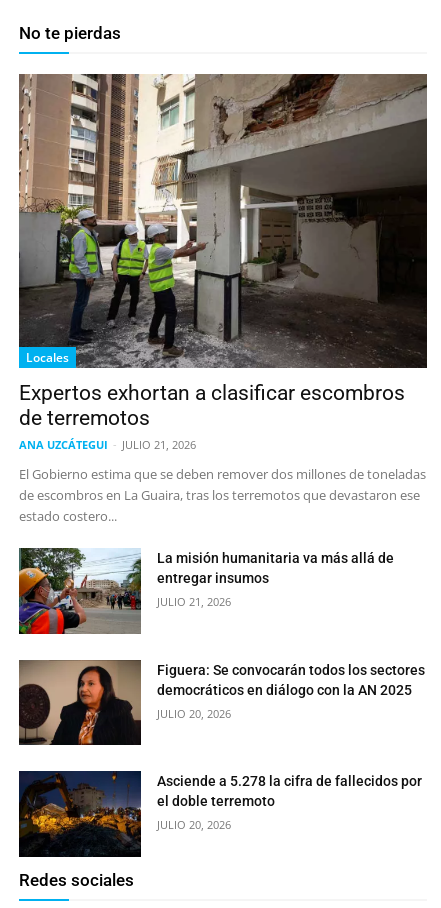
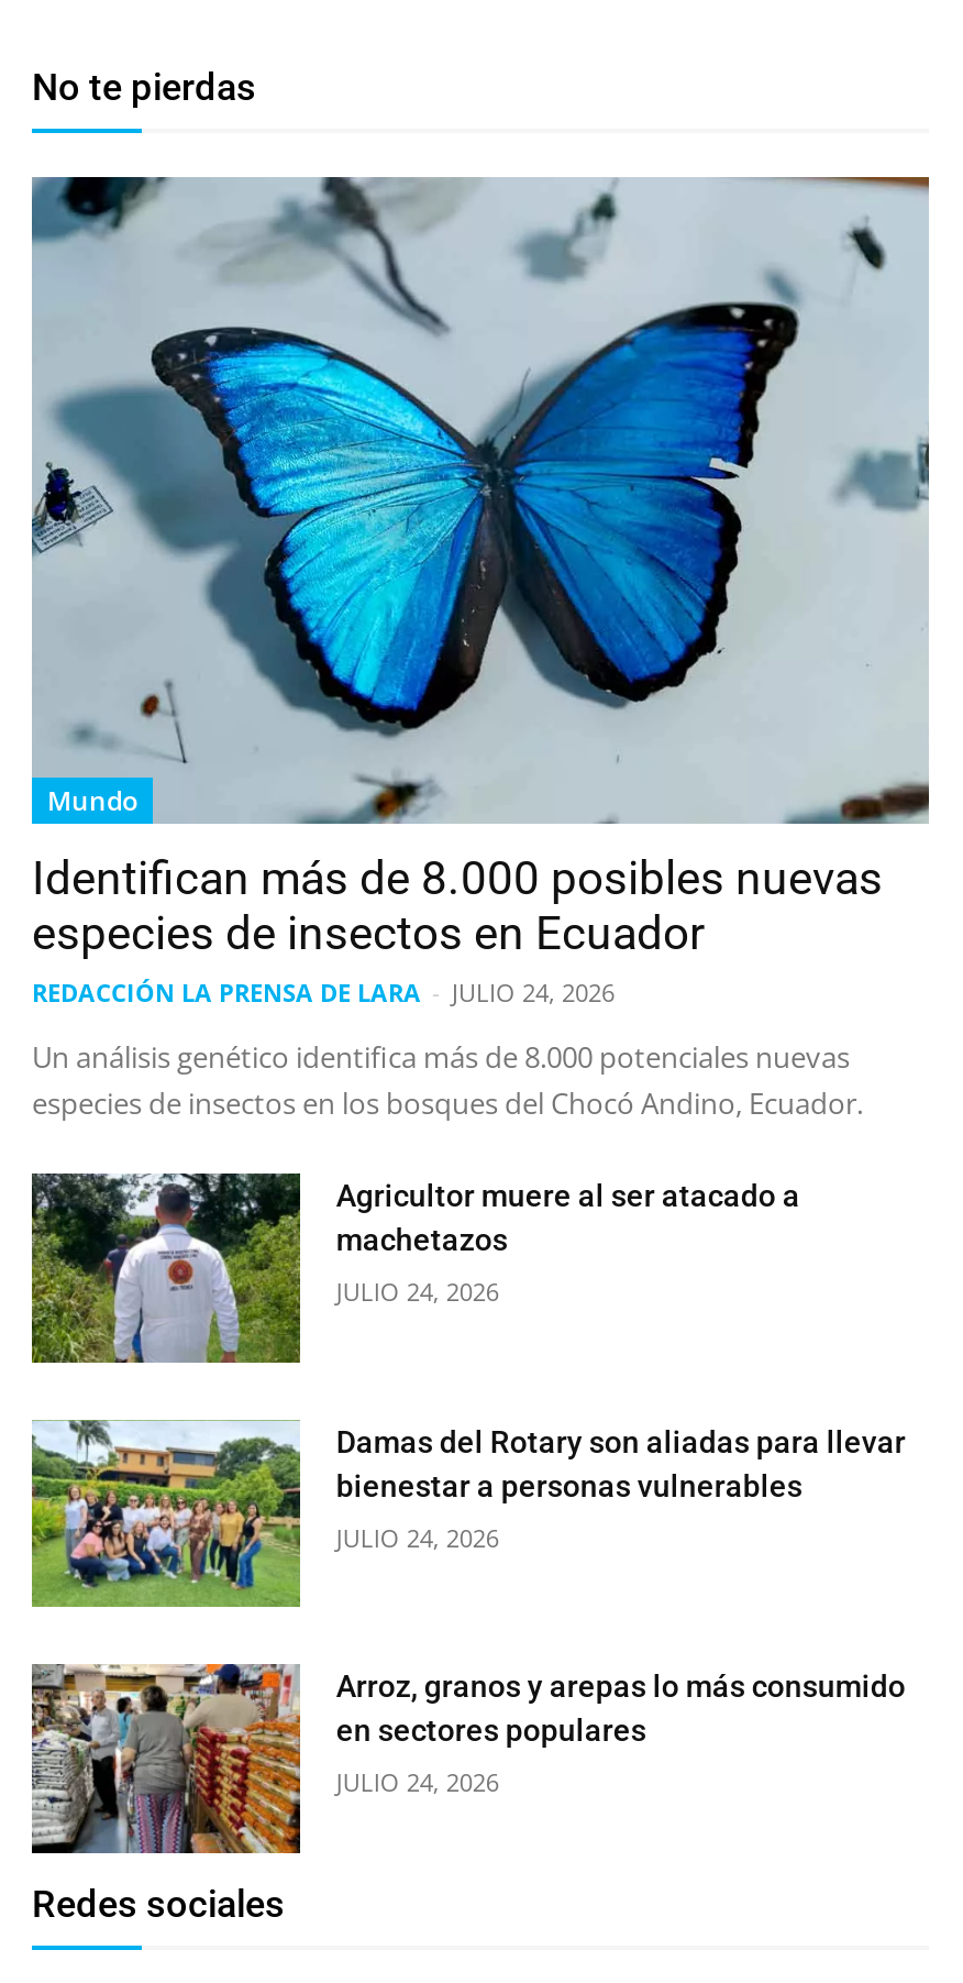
- [image]
- Locales
+ [image]
+ Mundo

- Expertos exhortan a clasificar escombros
- de terremotos
- ANA UZCÁTEGUI - JULIO 21, 2026
+ Identifican más de 8.000 posibles nuevas
+ especies de insectos en Ecuador
+ REDACCIÓN LA PRENSA DE LARA - JULIO 24, 2026

- El Gobierno estima que se deben remover dos millones de toneladas
- de escombros en La Guaira, tras los terremotos que devastaron ese
- estado costero...
+ Un análisis genético identifica más de 8.000 potenciales nuevas
+ especies de insectos en los bosques del Chocó Andino, Ecuador.

- [image]
- La misión humanitaria va más allá de
- entregar insumos
+ [image]
+ Agricultor muere al ser atacado a
+ machetazos

- JULIO 21, 2026
+ JULIO 24, 2026

- [image]
- Figuera: Se convocarán todos los sectores
- democráticos en diálogo con la AN 2025
+ [image]
+ Damas del Rotary son aliadas para llevar
+ bienestar a personas vulnerables

- JULIO 20, 2026
+ JULIO 24, 2026

- [image]
- Asciende a 5.278 la cifra de fallecidos por
- el doble terremoto
+ [image]
+ Arroz, granos y arepas lo más consumido
+ en sectores populares

- JULIO 20, 2026
+ JULIO 24, 2026
